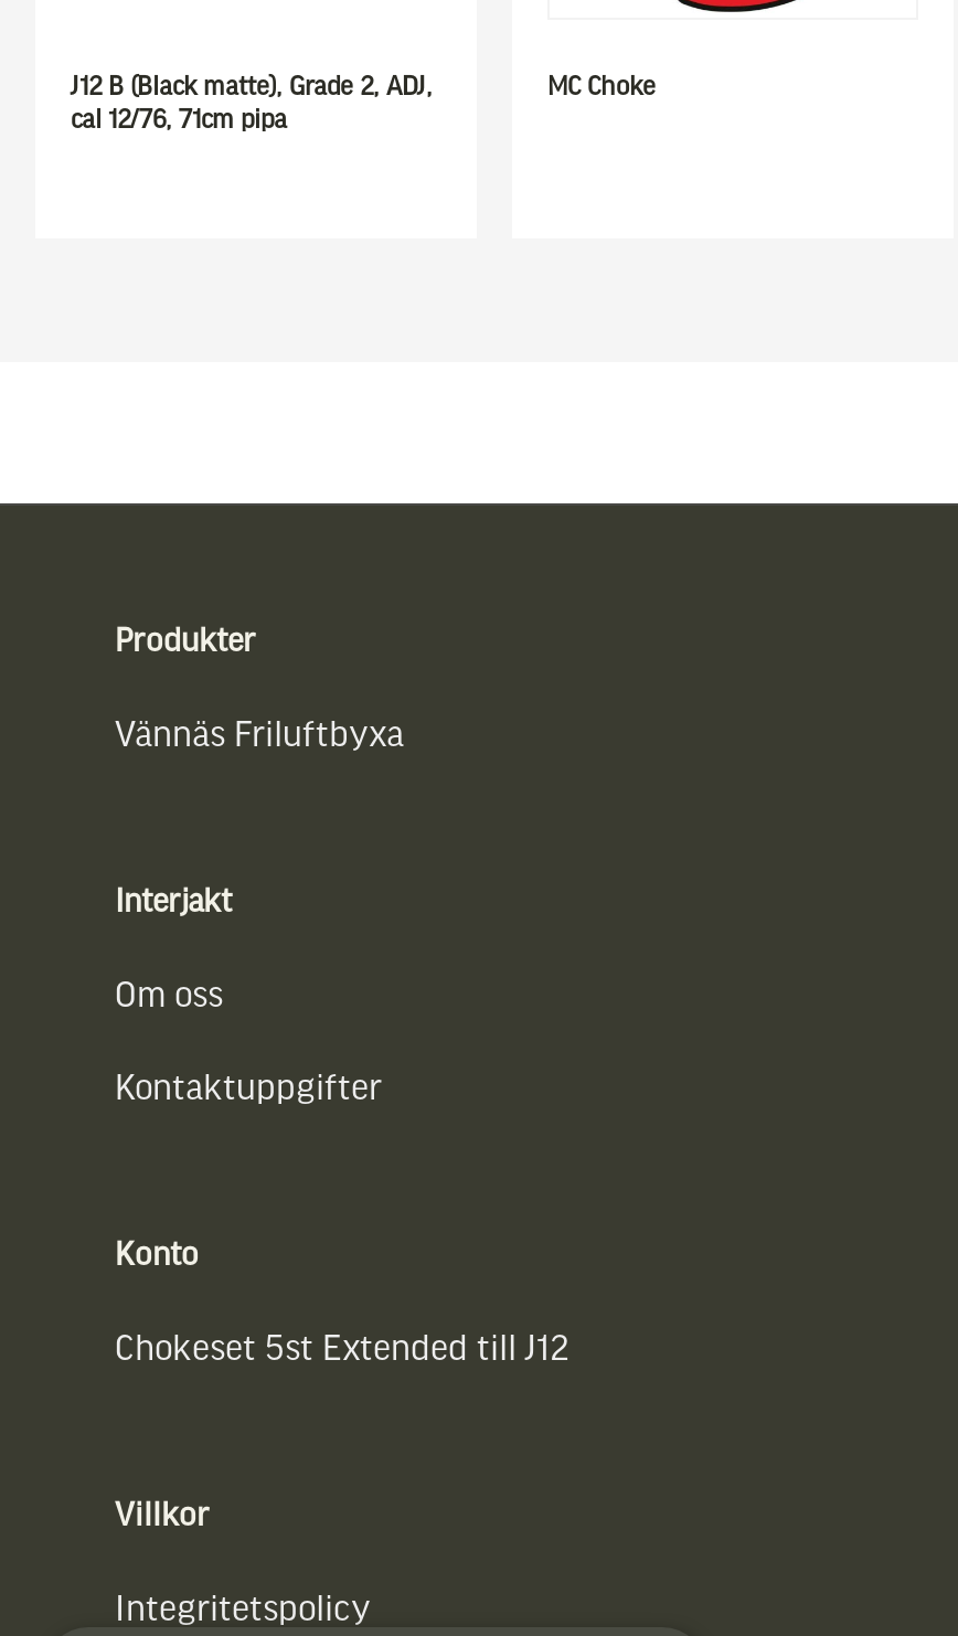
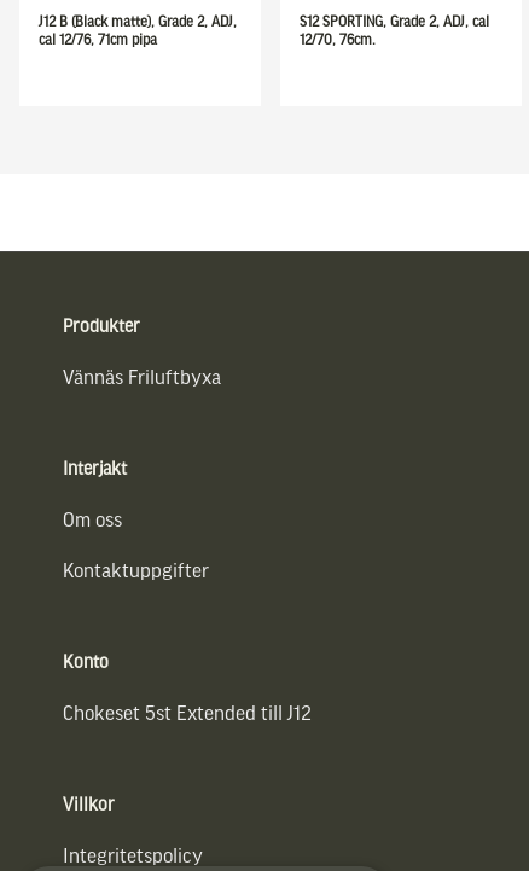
- MC Choke
+ S12 SPORTING, Grade 2, ADJ, cal
+ 12/70, 76cm.
